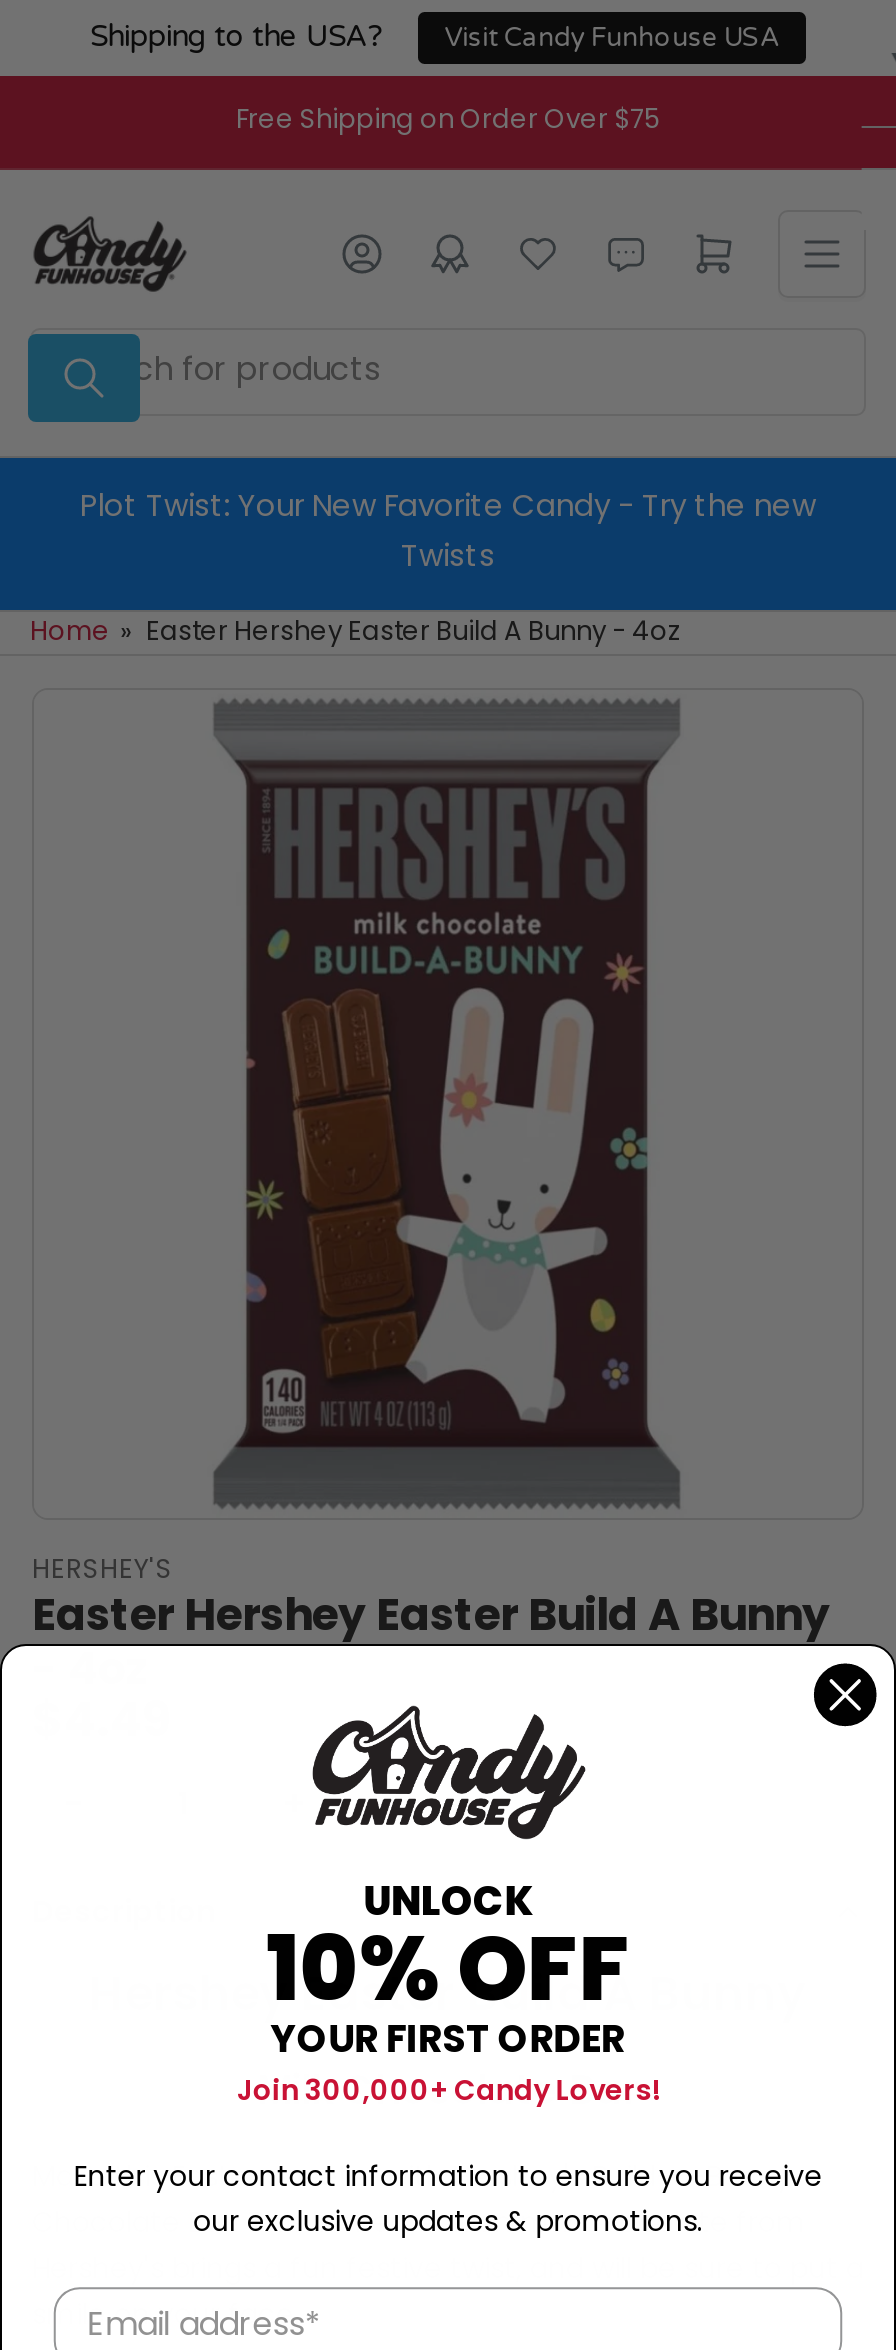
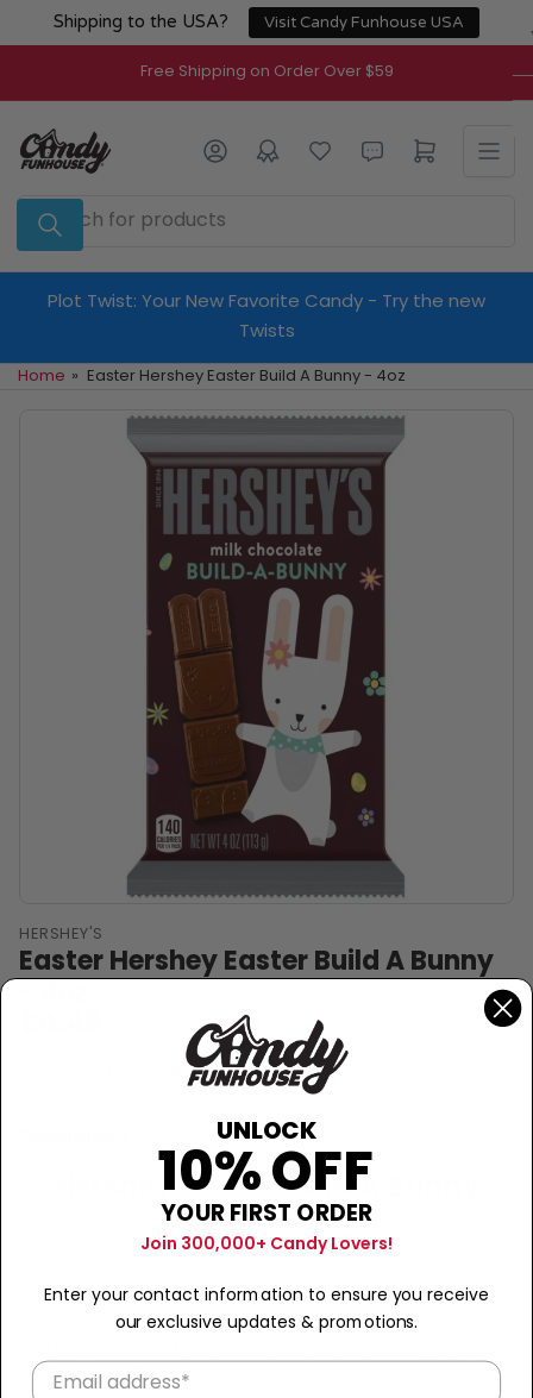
- Free Shipping on Order Over $75
+ Free Shipping on Order Over $59
